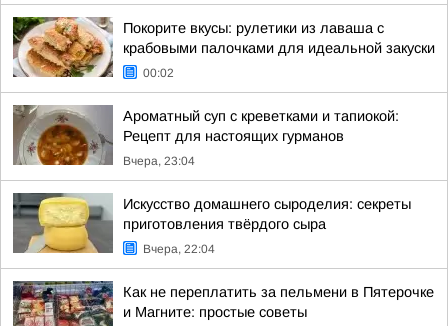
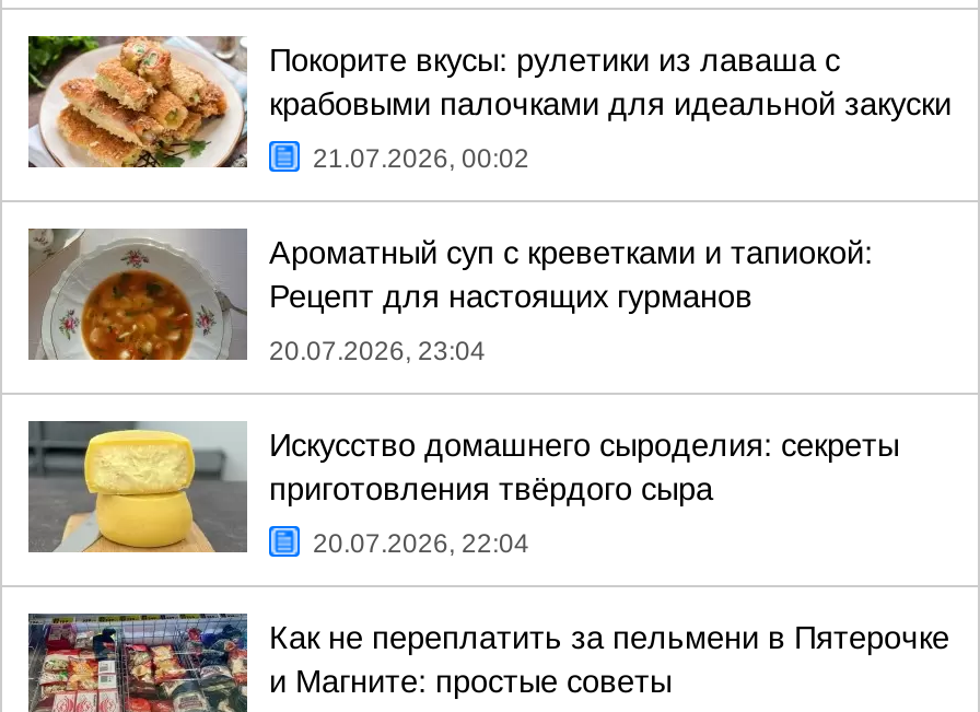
- 00:02
+ 21.07.2026, 00:02

- Вчера, 23:04
+ 20.07.2026, 23:04

- Вчера, 22:04
+ 20.07.2026, 22:04
